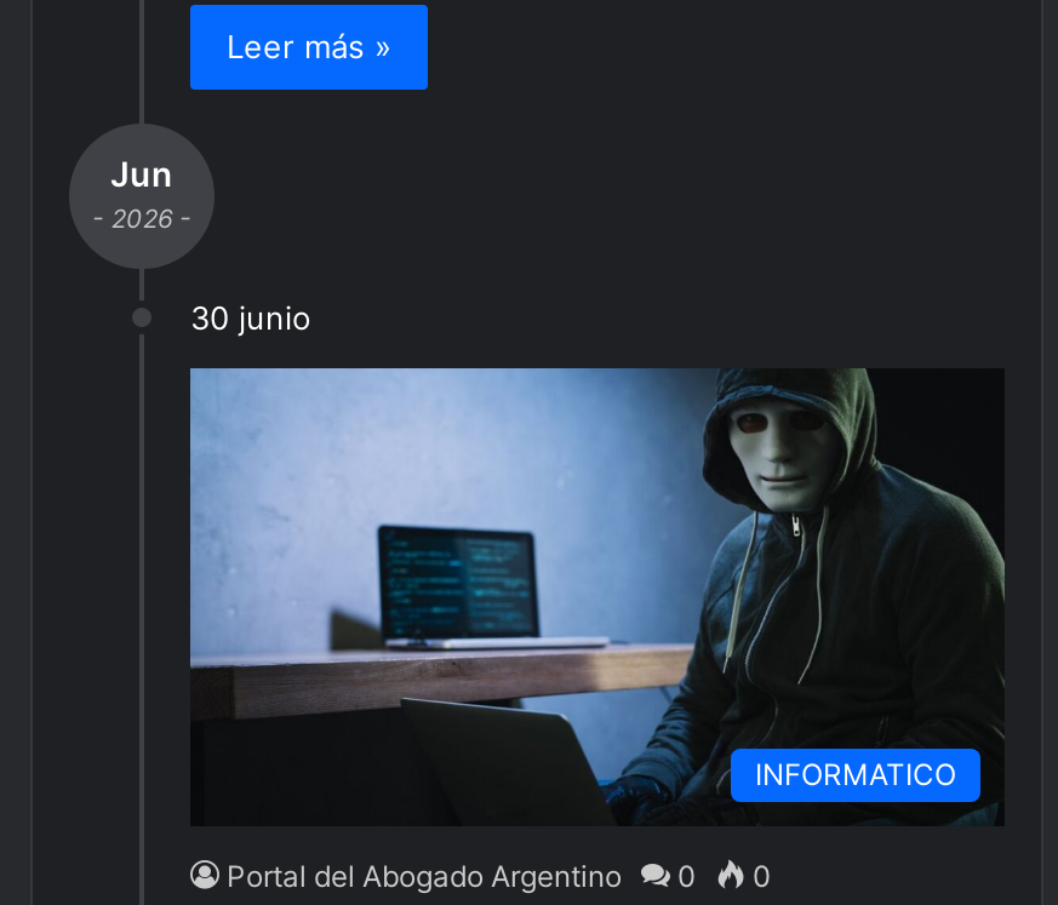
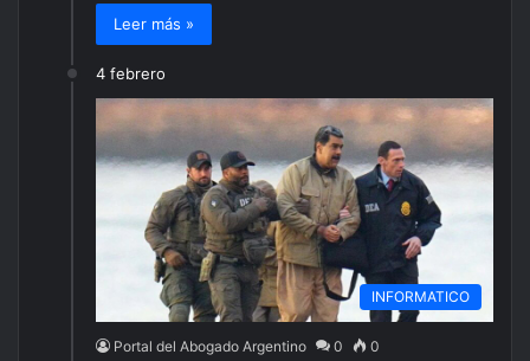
- Jun
- - 2026 -
- 30 junio
+ 4 febrero

- [image]
+ [image]
